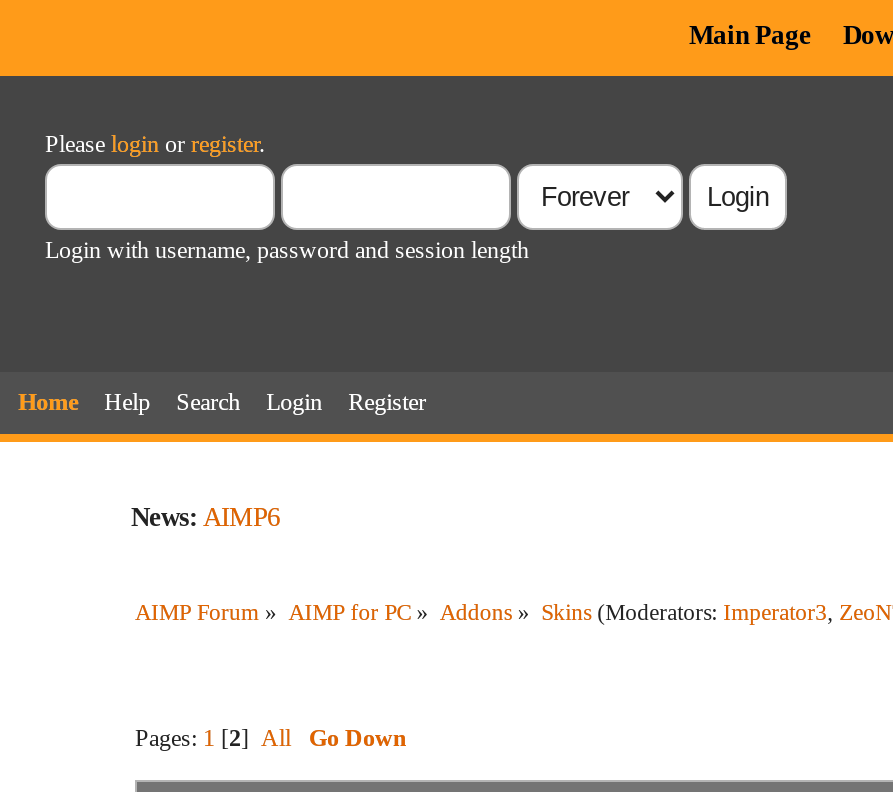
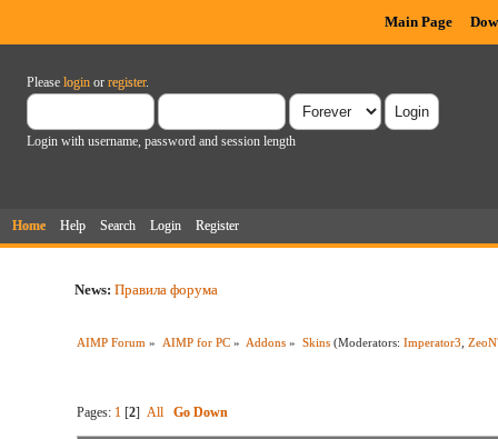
- News: AIMP6
+ News: Правила форума
